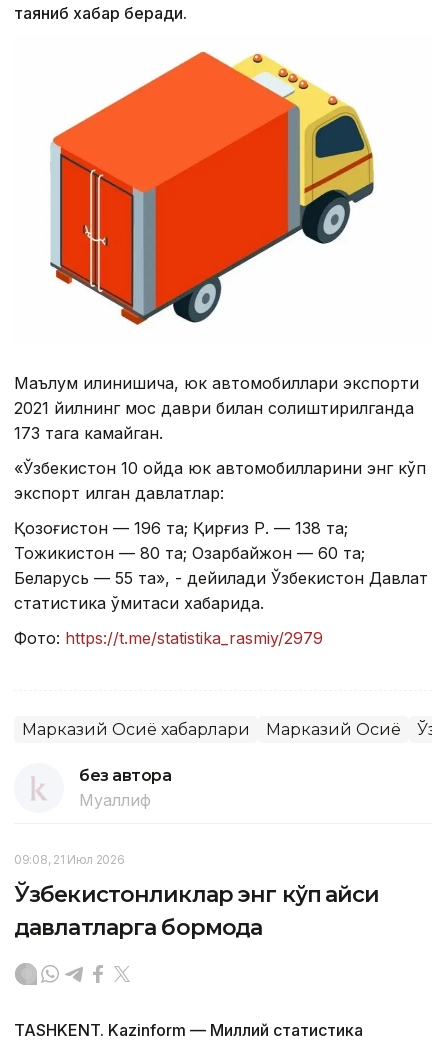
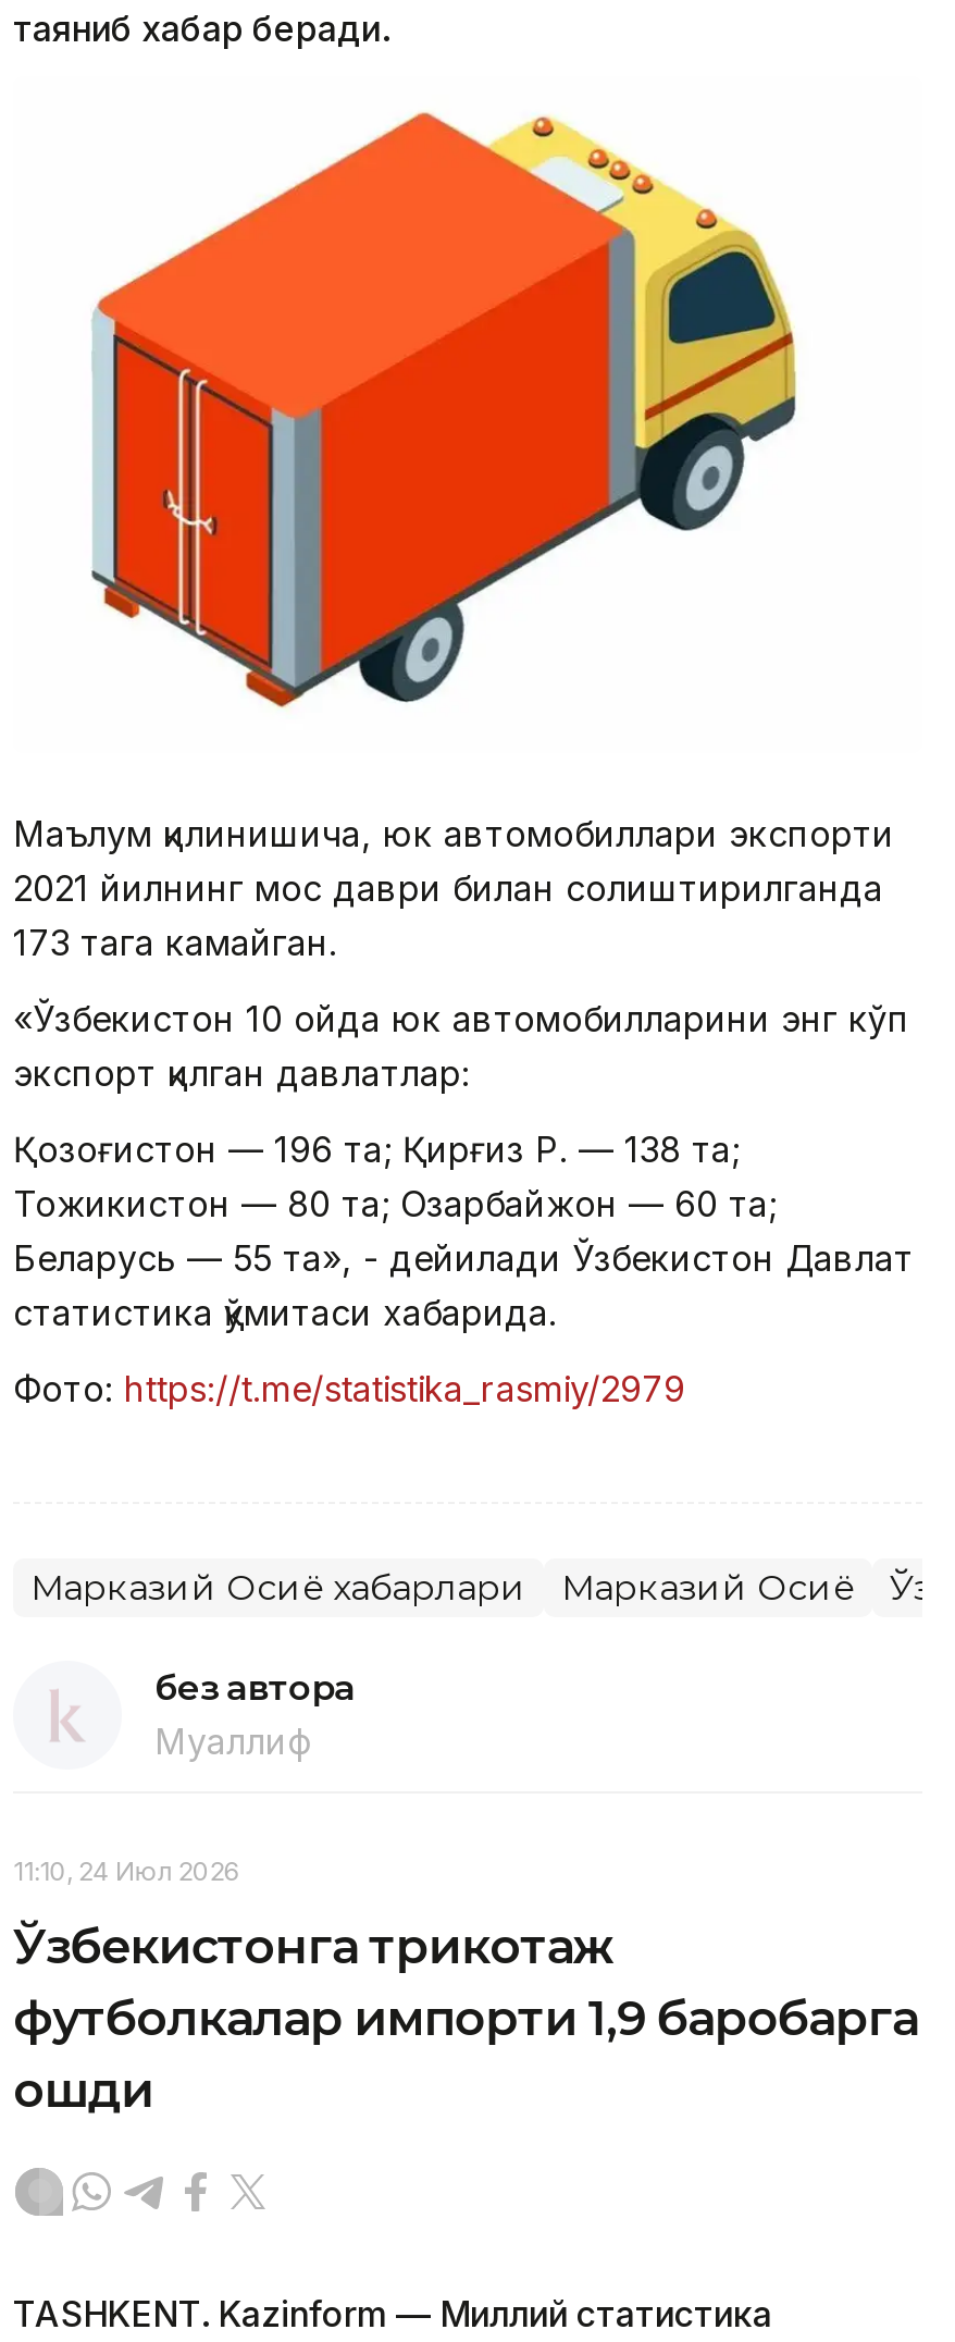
- 09:08, 21 Июл 2026
+ 11:10, 24 Июл 2026

- Ўзбекистонликлар энг кўп қайси
- давлатларга бормоқда
+ Ўзбекистонга трикотаж
+ футболкалар импорти 1,9 баробарга
+ ошди
